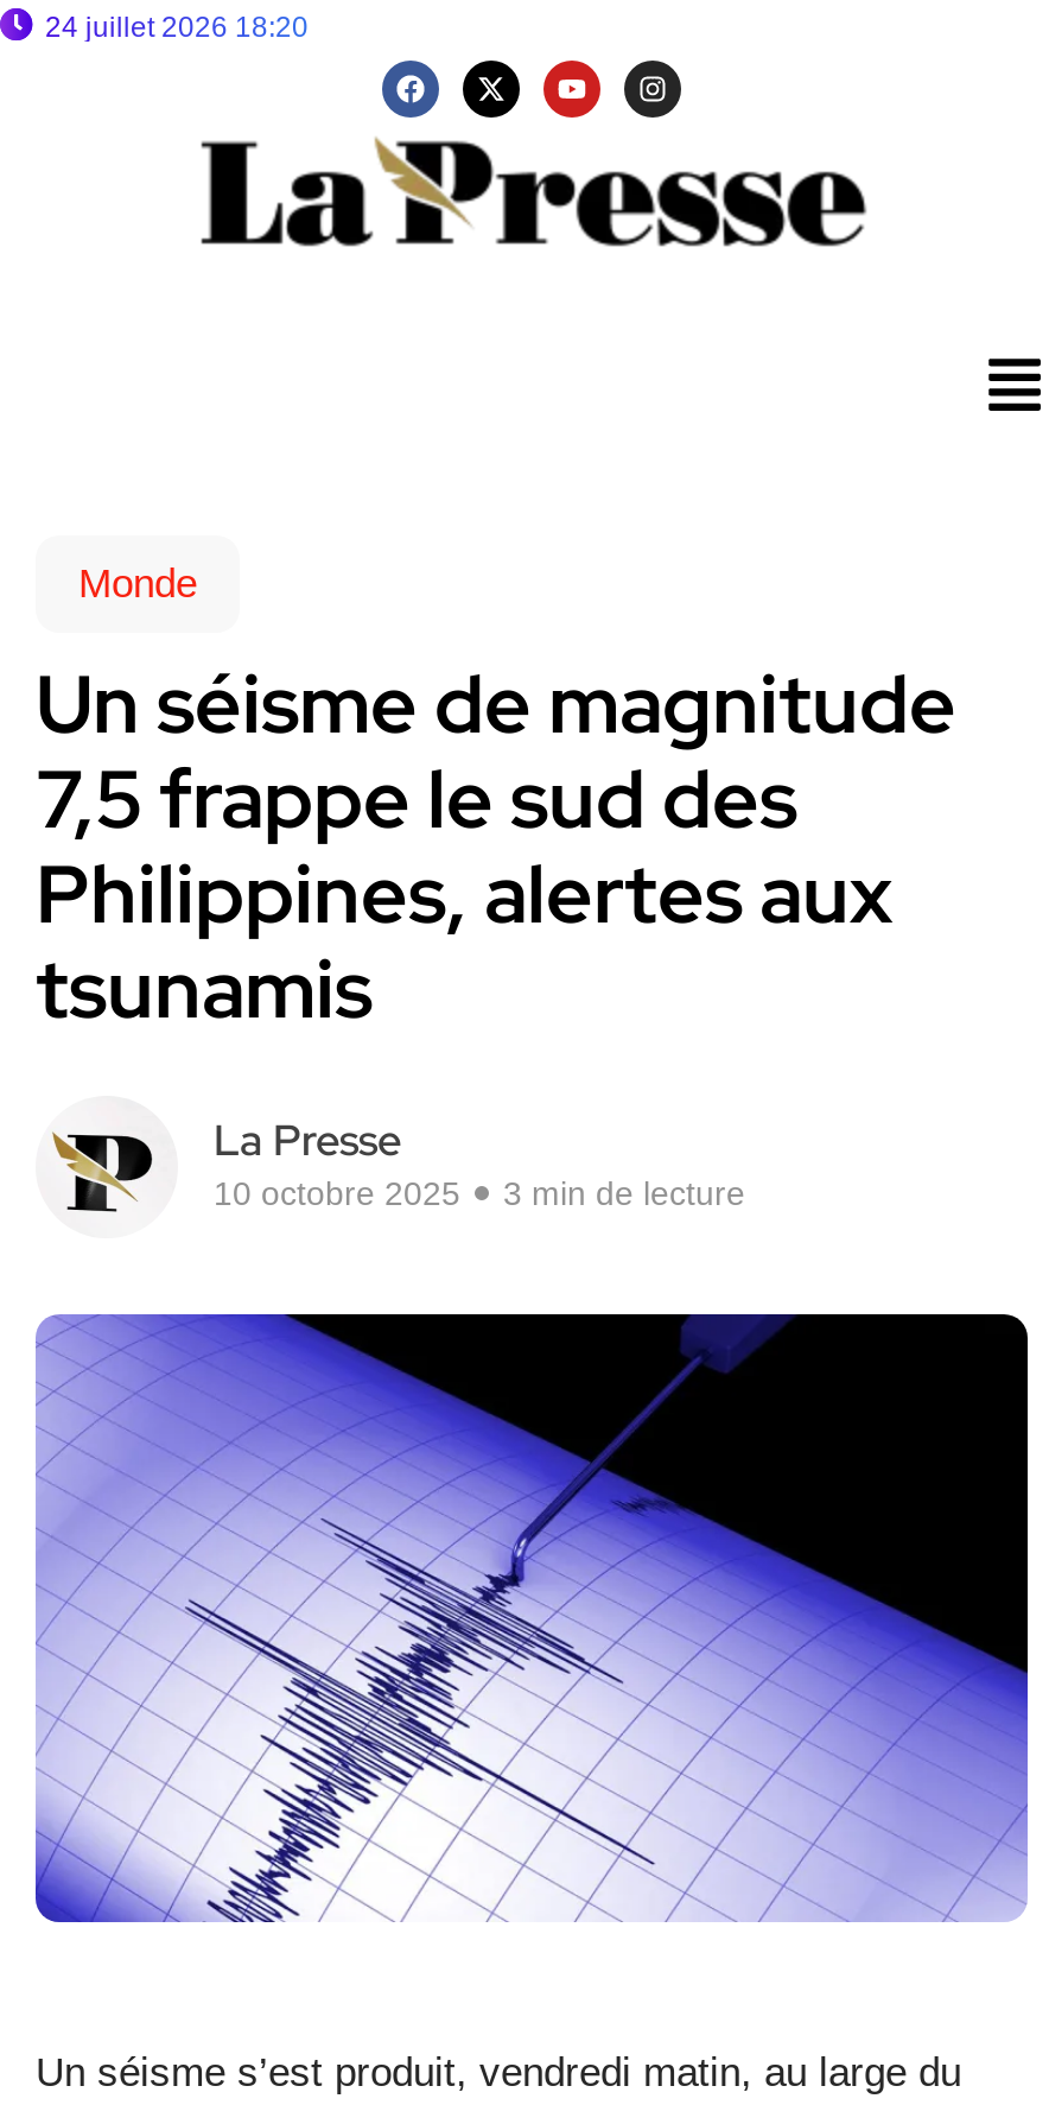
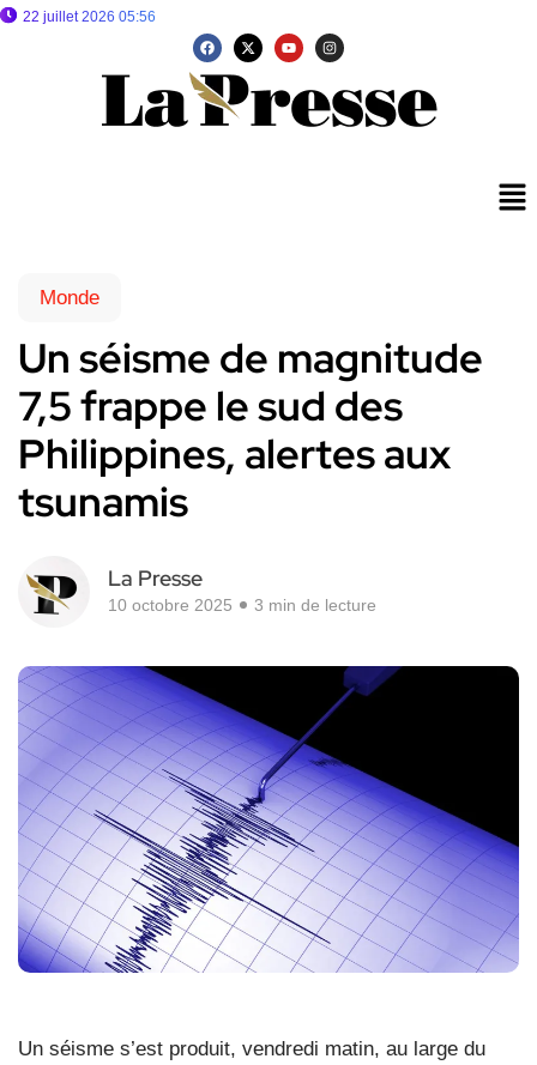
- 24 juillet 2026 18:20
+ 22 juillet 2026 05:56
